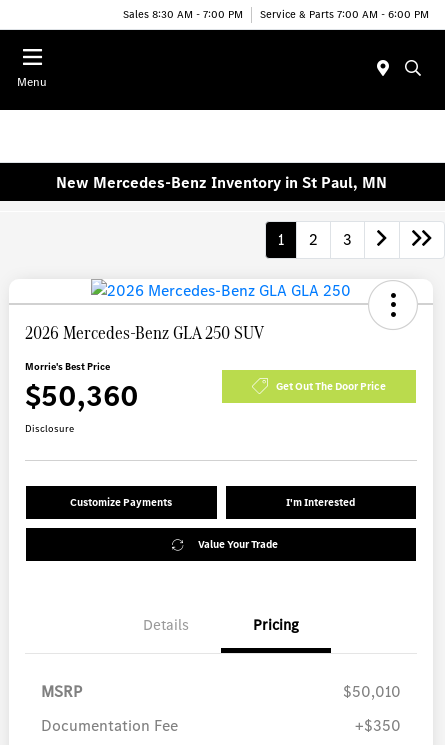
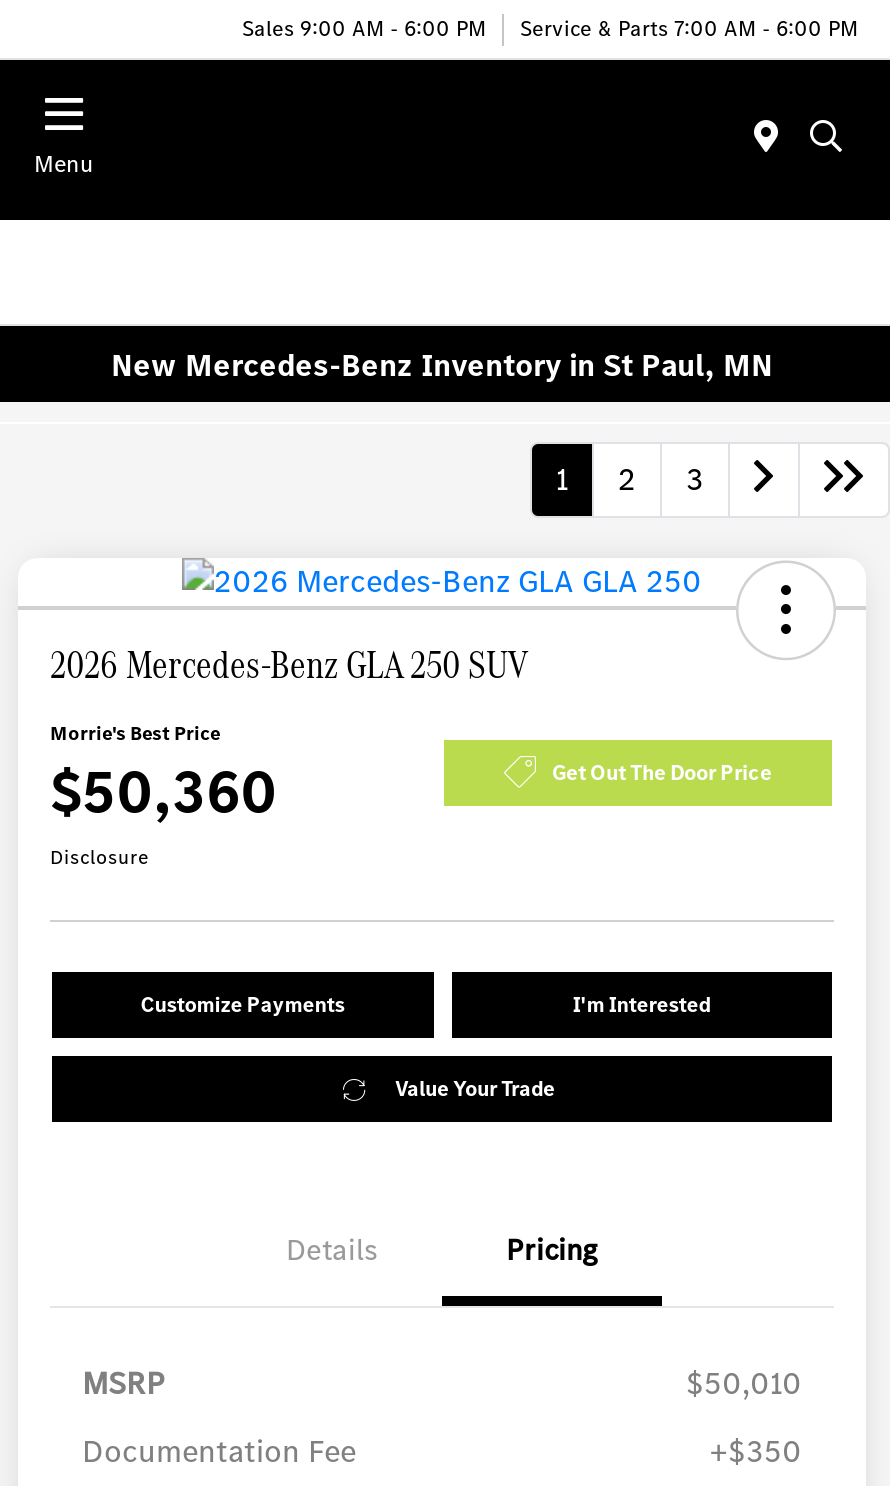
- Sales 8:30 AM - 7:00 PM Service & Parts 7:00 AM - 6:00 PM
+ Sales 9:00 AM - 6:00 PM Service & Parts 7:00 AM - 6:00 PM
